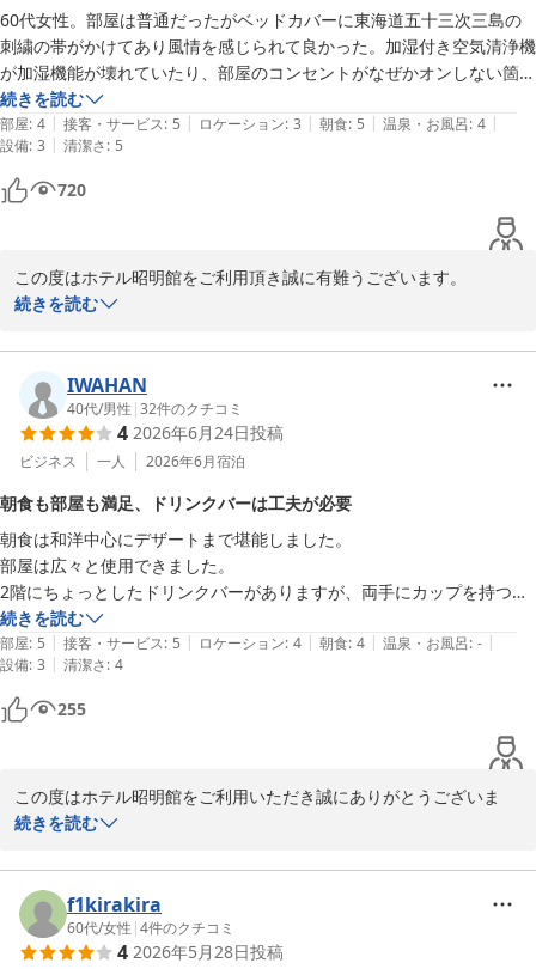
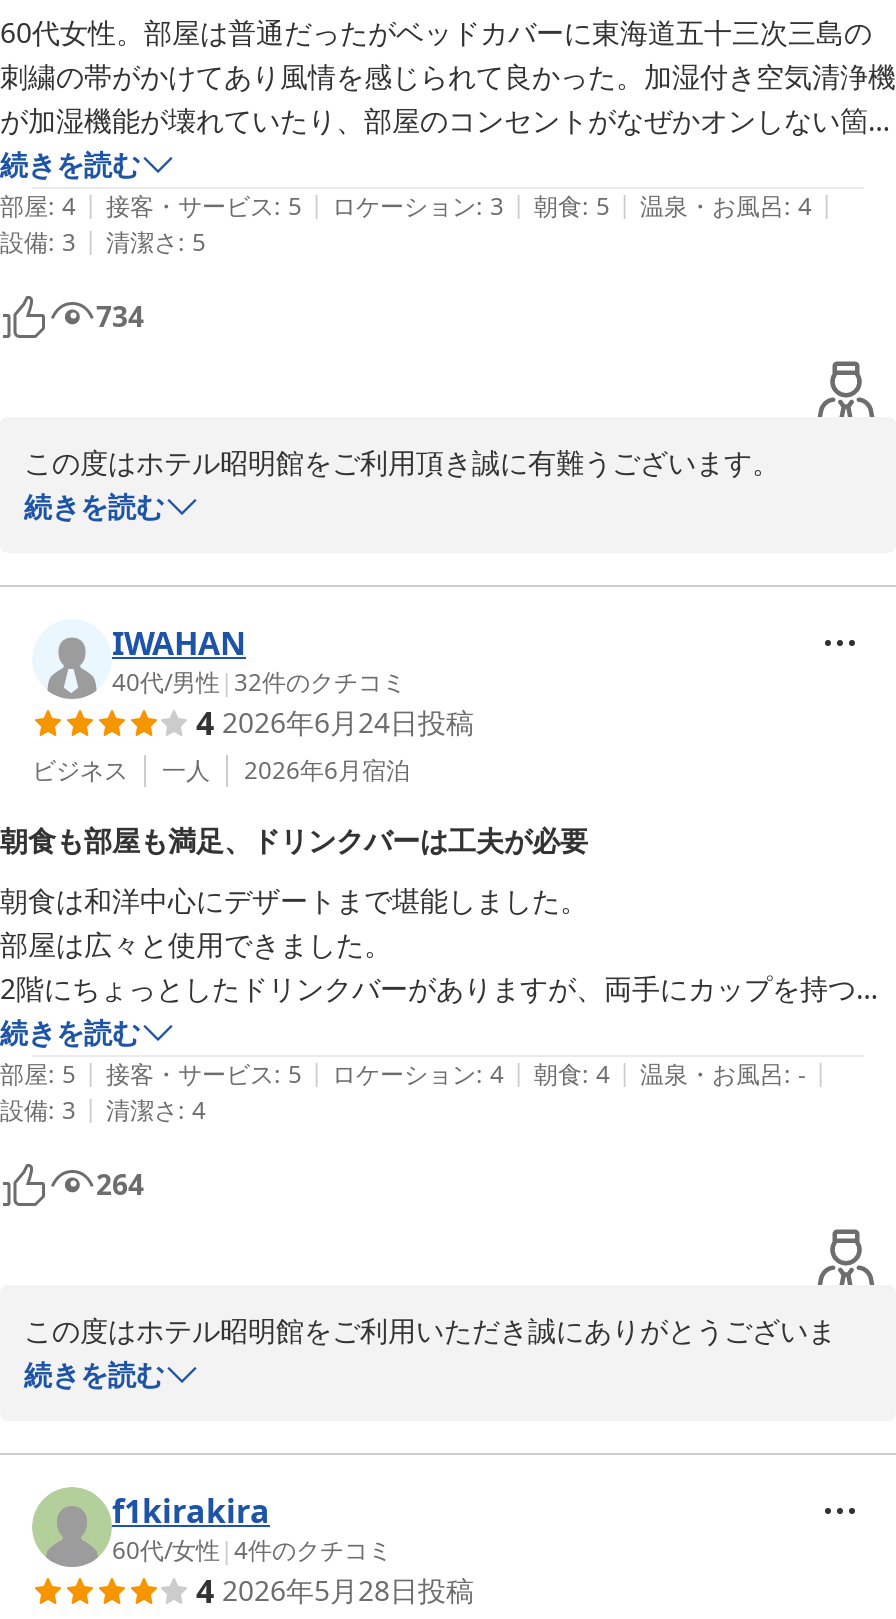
- 720
+ 734

- 255
+ 264
